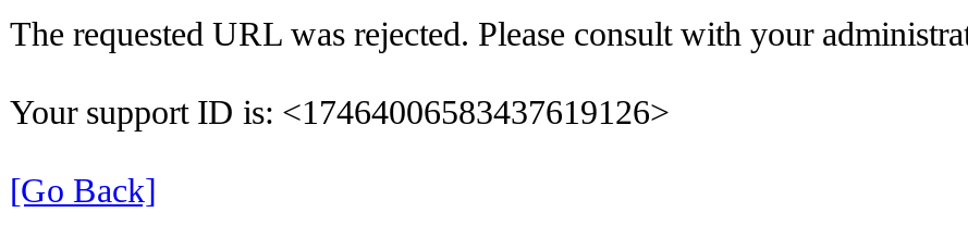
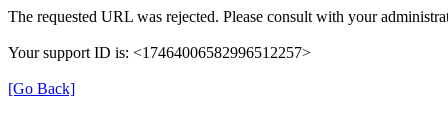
- Your support ID is: <17464006583437619126>
+ Your support ID is: <17464006582996512257>
